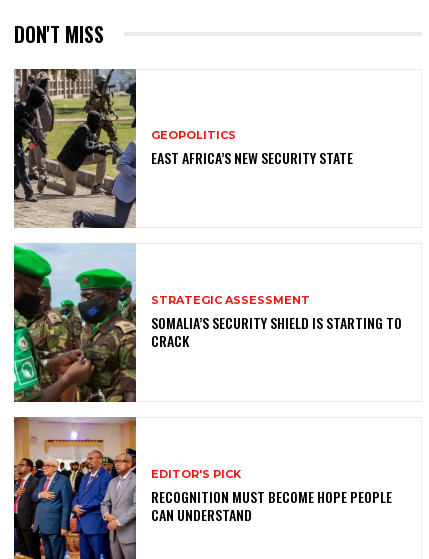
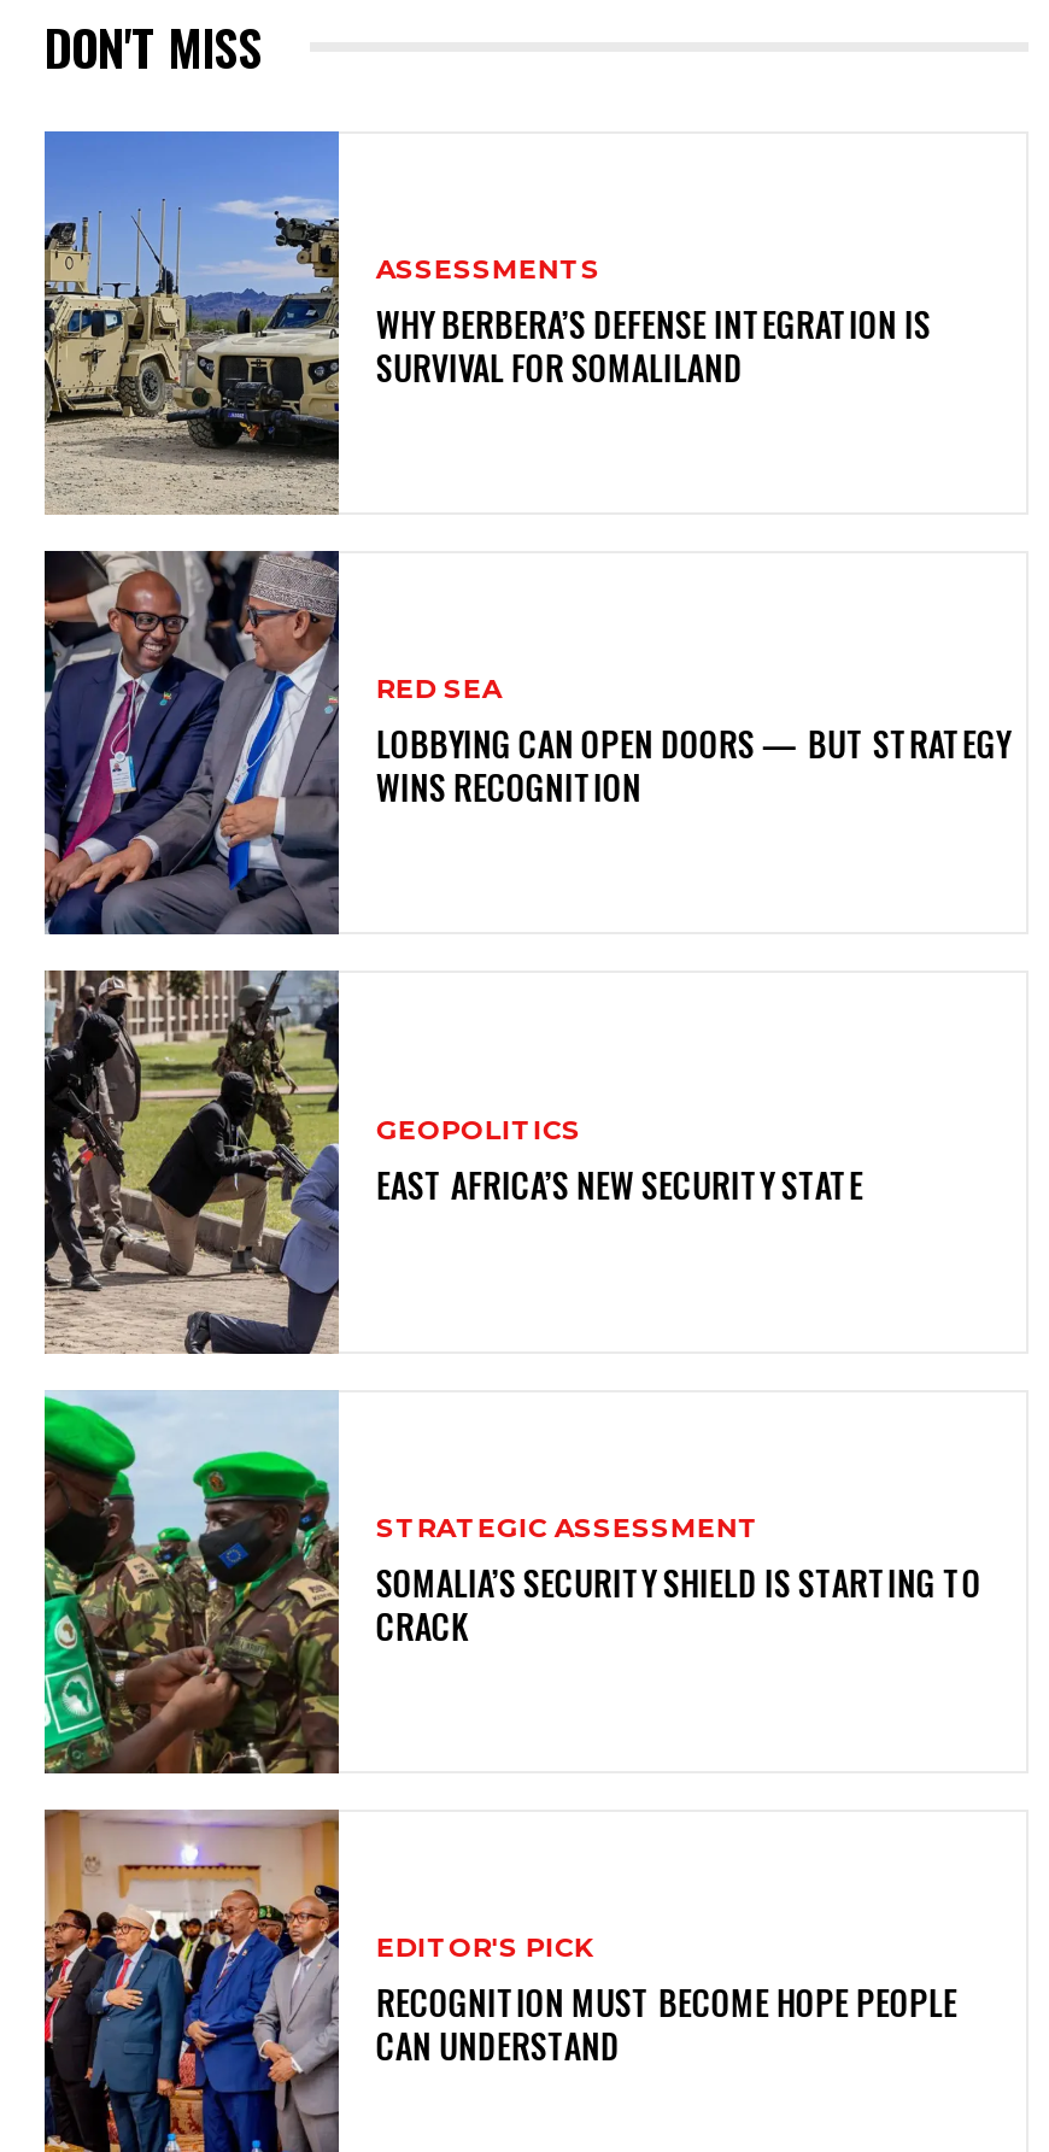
+ [image]
+ ASSESSMENTS
+ WHY BERBERA’S DEFENSE INTEGRATION IS
+ SURVIVAL FOR SOMALILAND

+ [image]
+ RED SEA
+ LOBBYING CAN OPEN DOORS — BUT STRATEGY
+ WINS RECOGNITION
